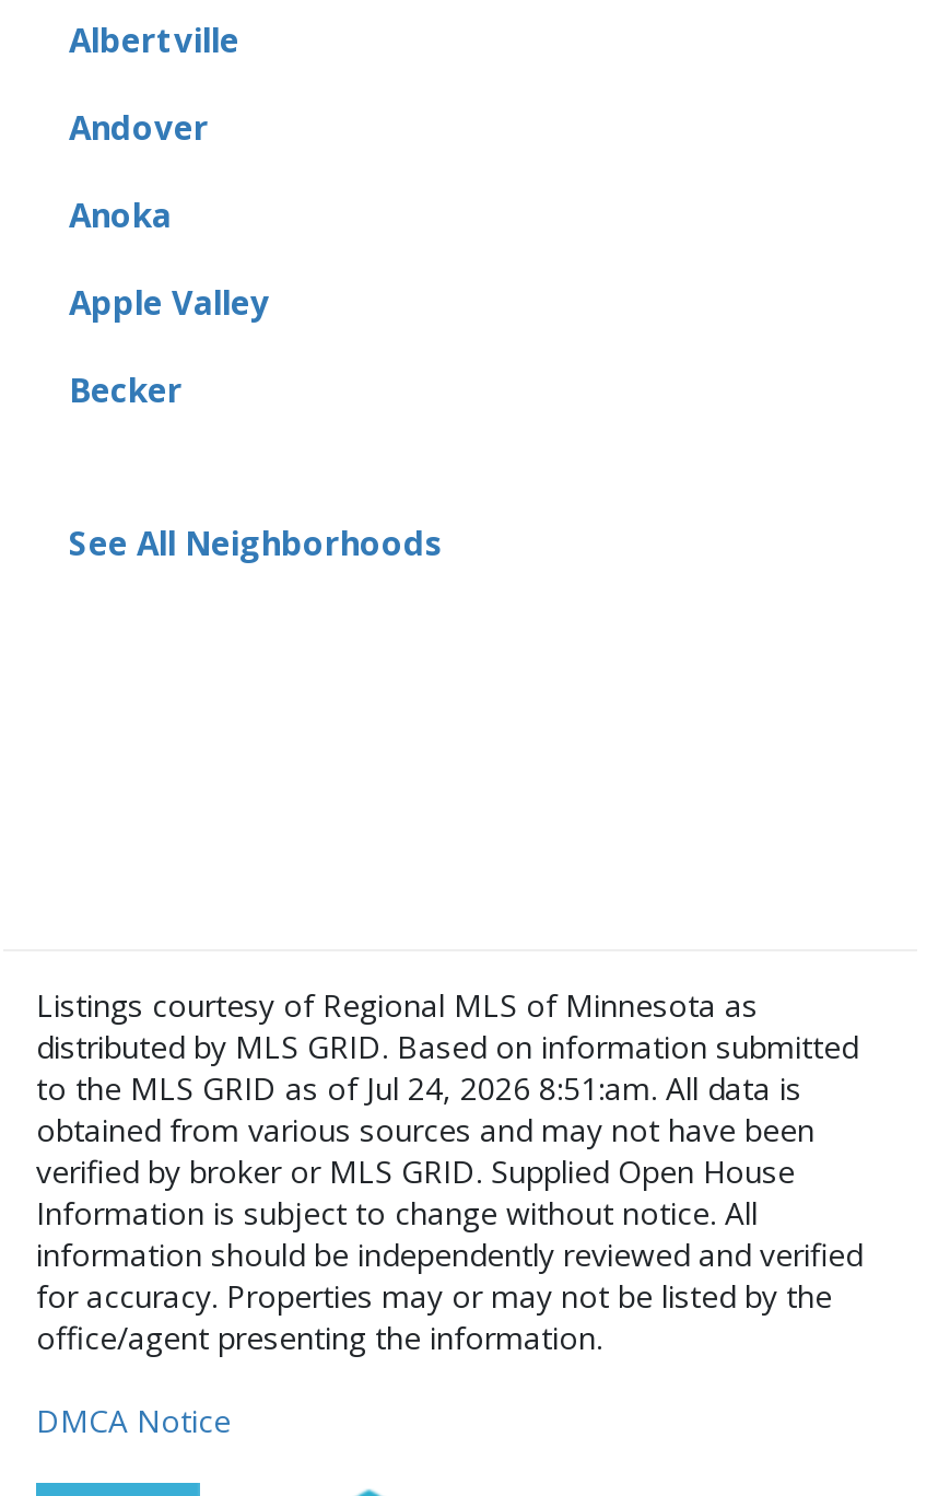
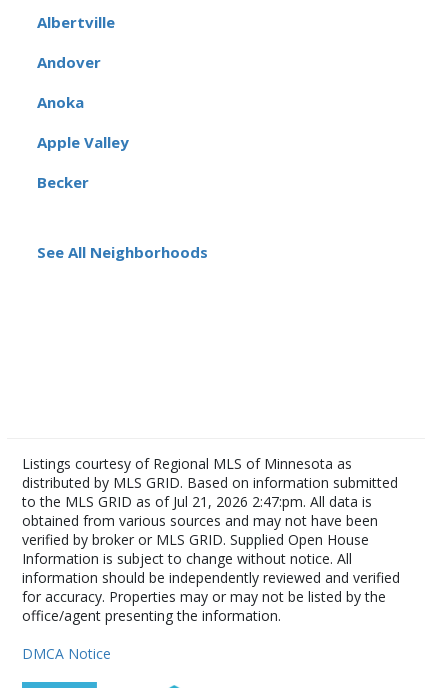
- to the MLS GRID as of Jul 24, 2026 8:51:am. All data is
+ to the MLS GRID as of Jul 21, 2026 2:47:pm. All data is
